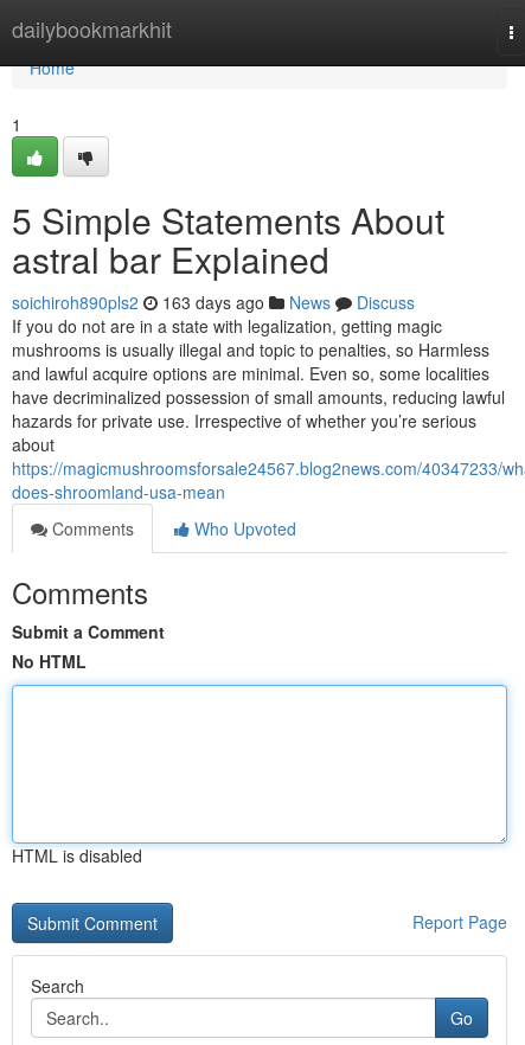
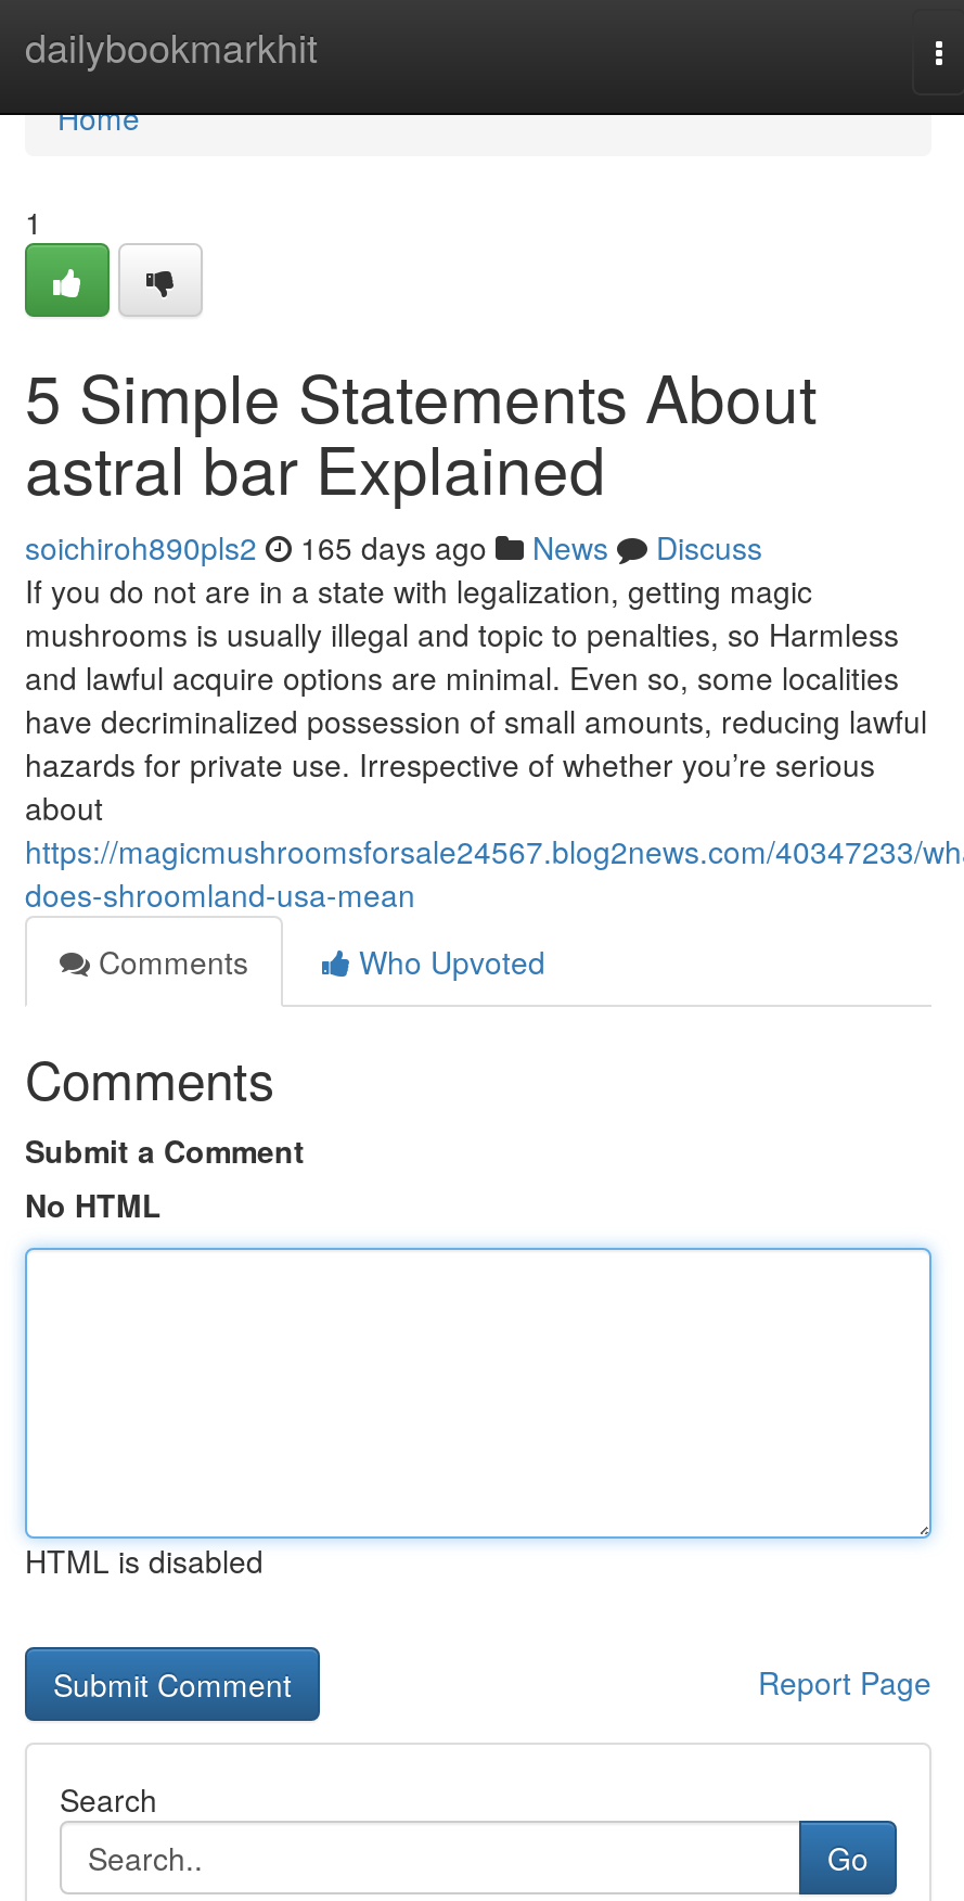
- soichiroh890pls2 163 days ago News Discuss
+ soichiroh890pls2 165 days ago News Discuss
